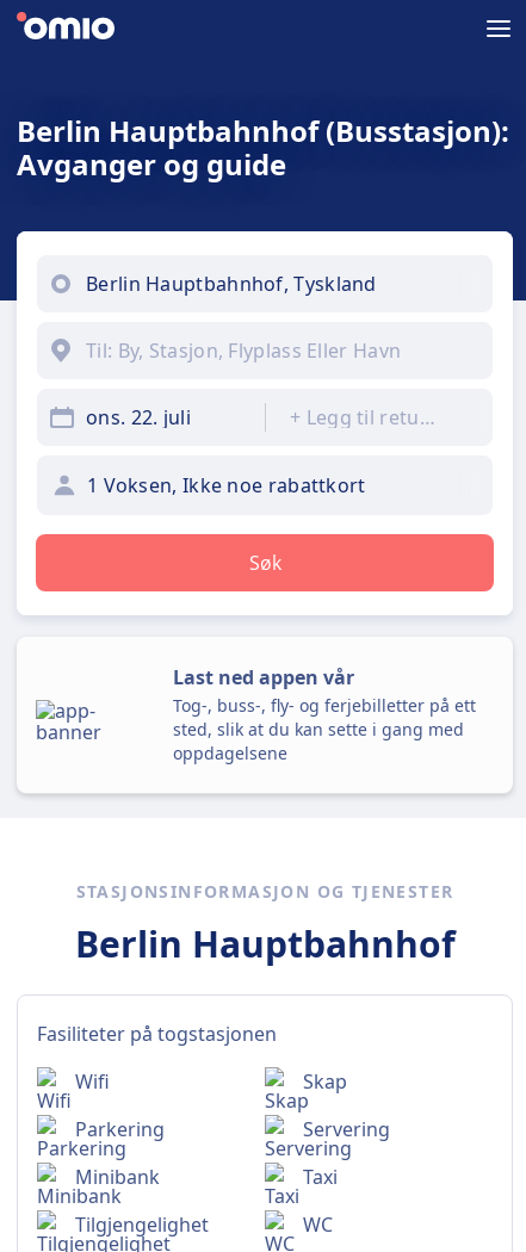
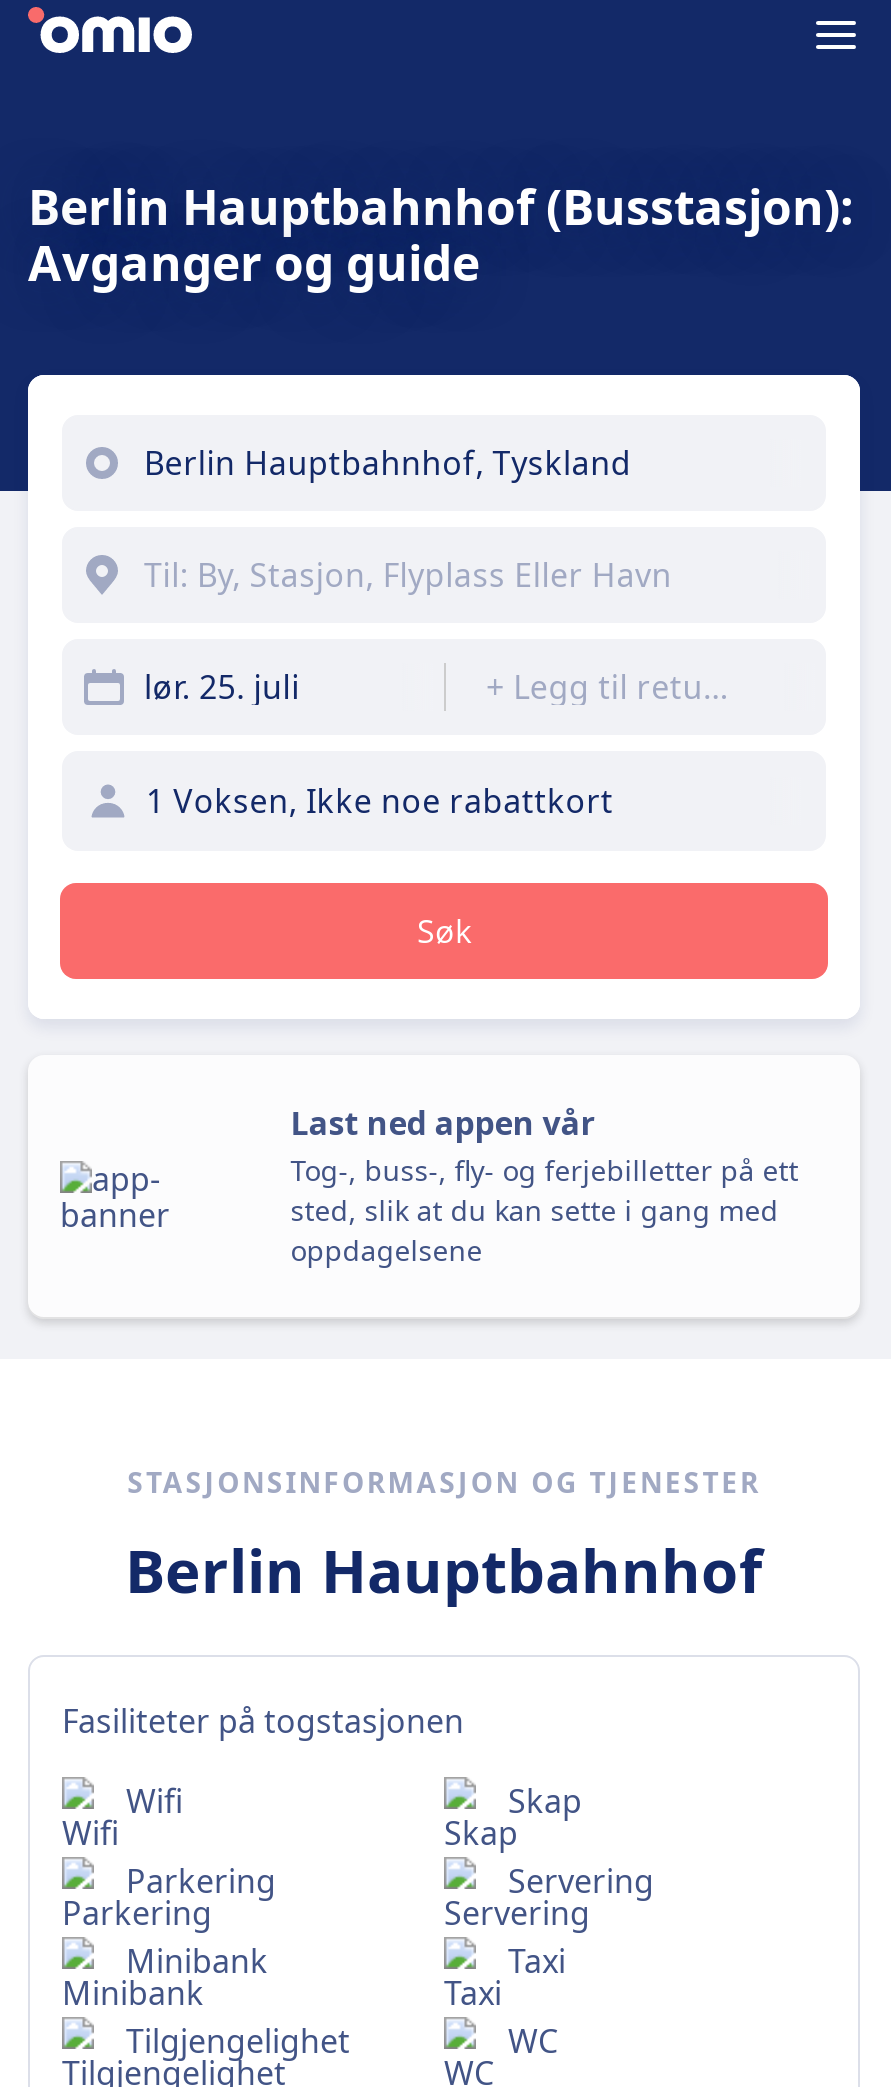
- ons. 22. juli
+ lør. 25. juli
